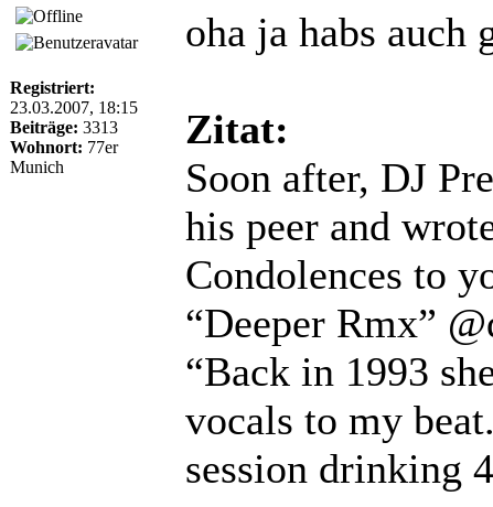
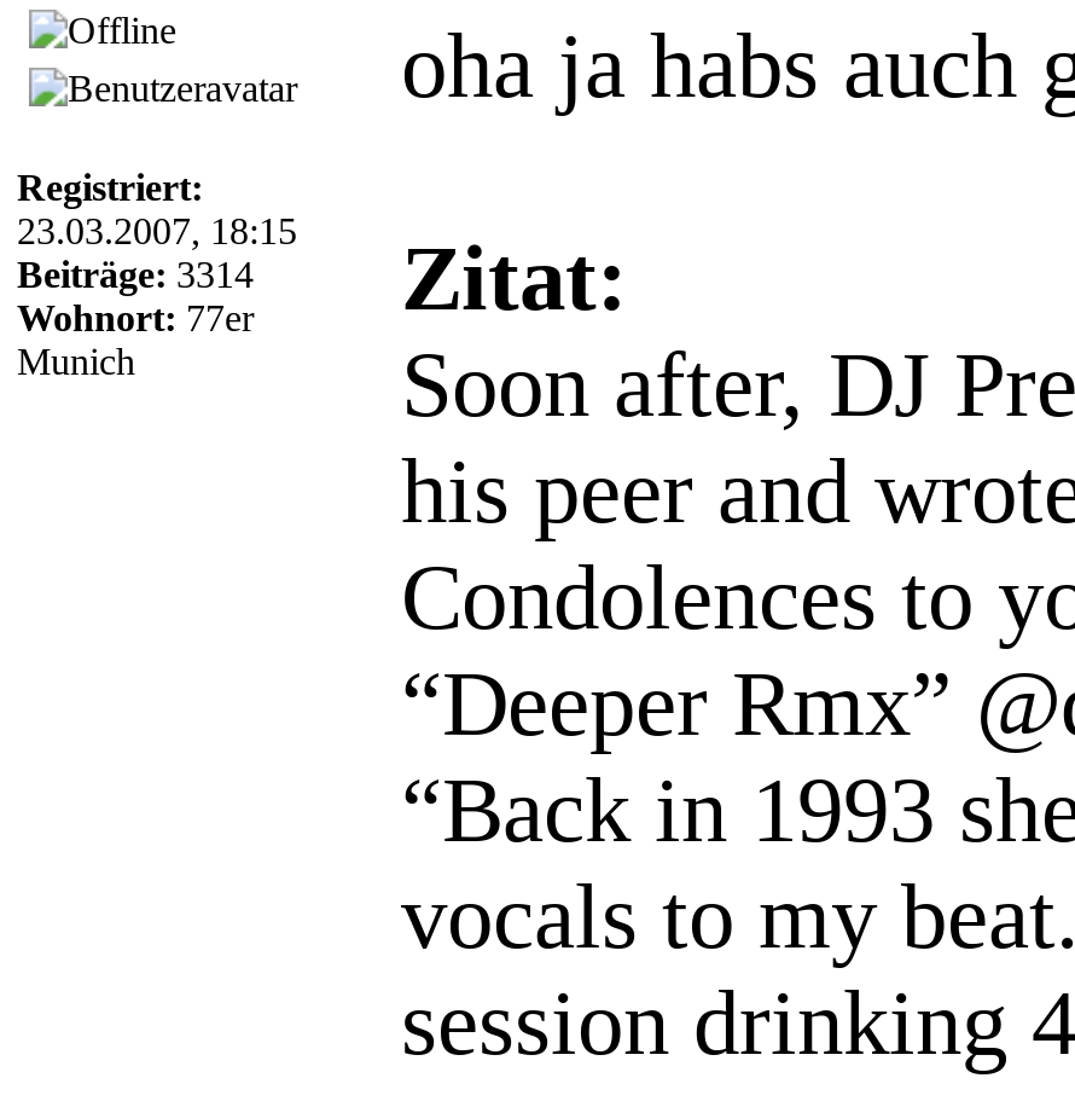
- Beiträge: 3313
+ Beiträge: 3314
